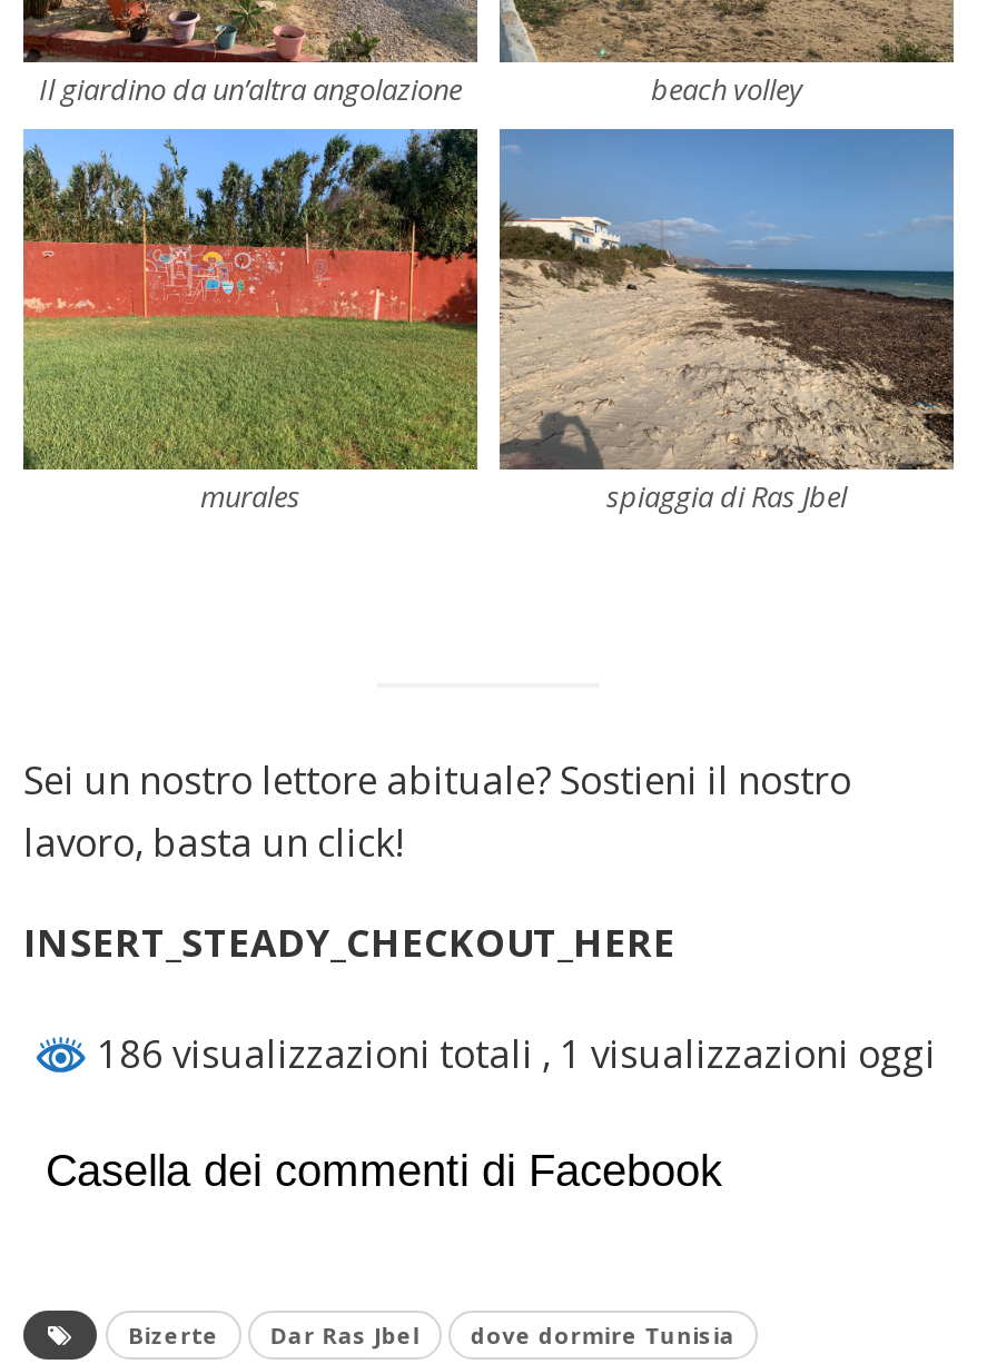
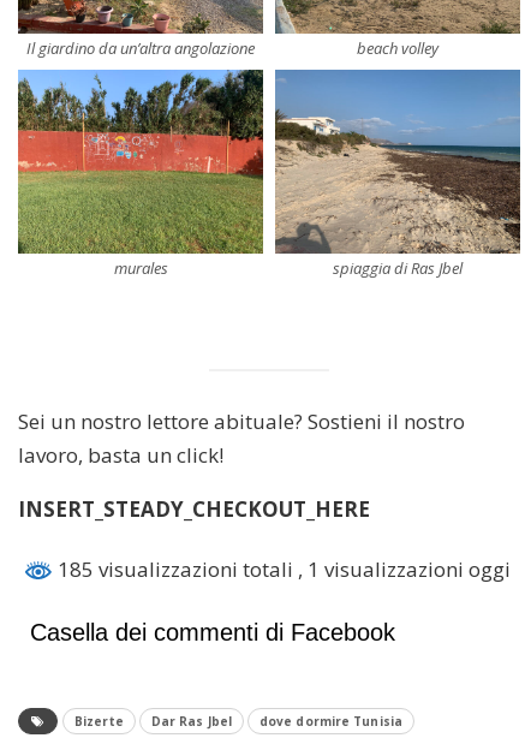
- 186 visualizzazioni totali, 1 visualizzazioni oggi
+ 185 visualizzazioni totali, 1 visualizzazioni oggi
